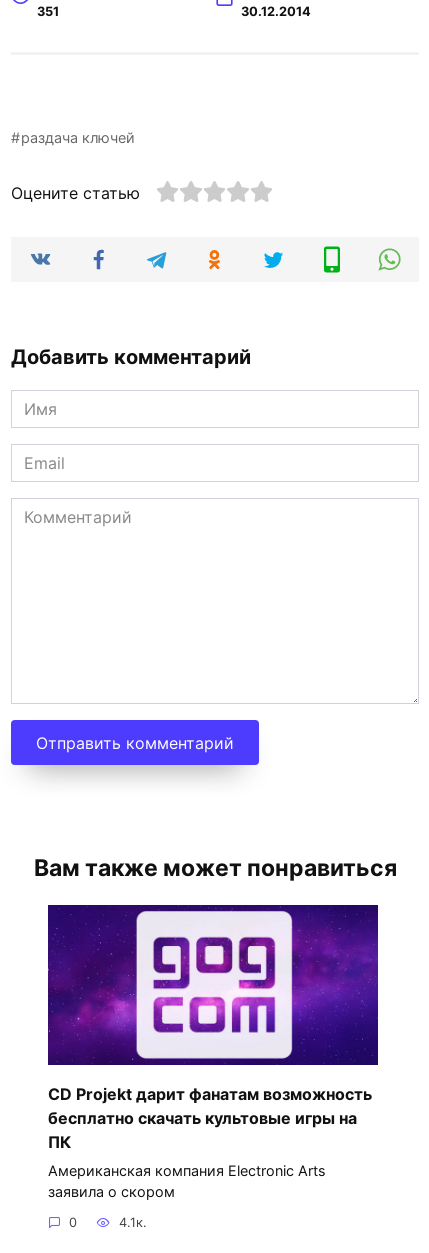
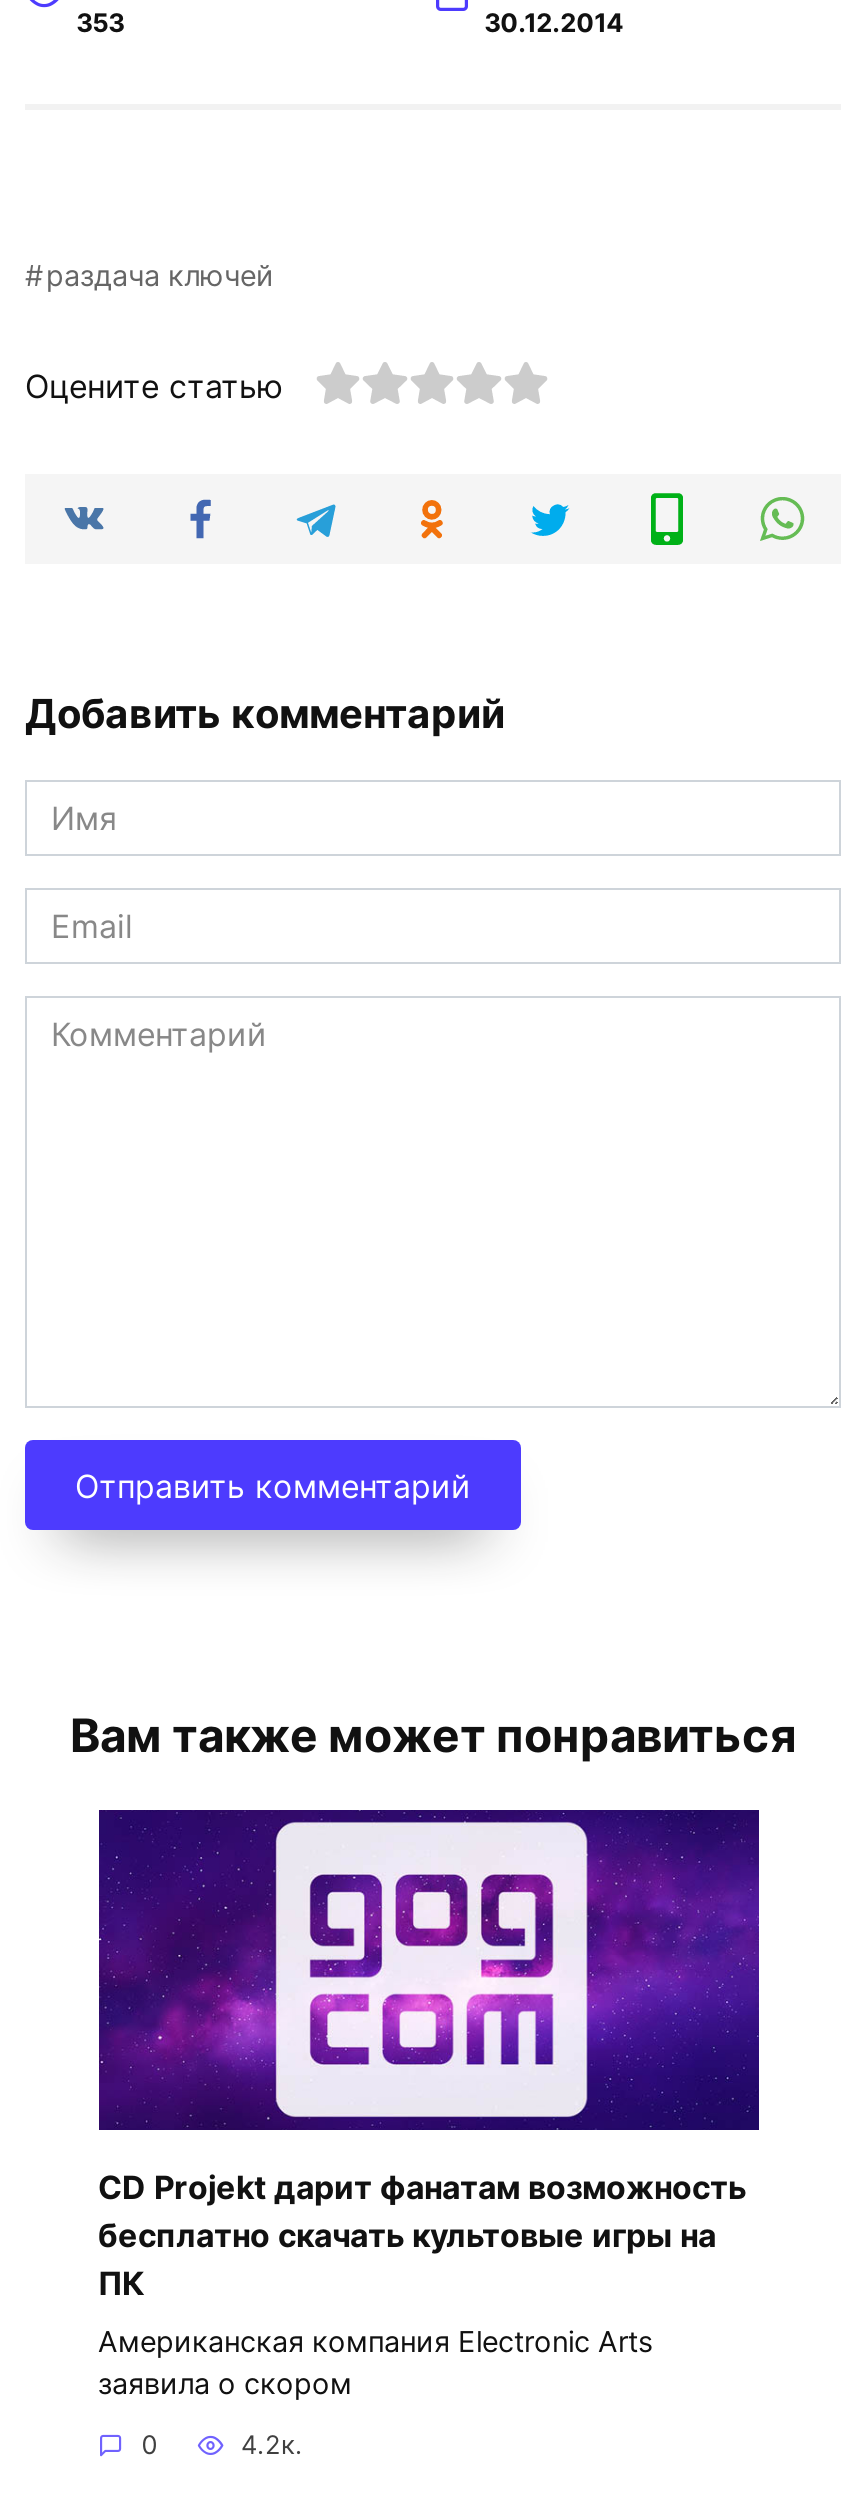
- 351
+ 353

- 4.1к.
+ 4.2к.
